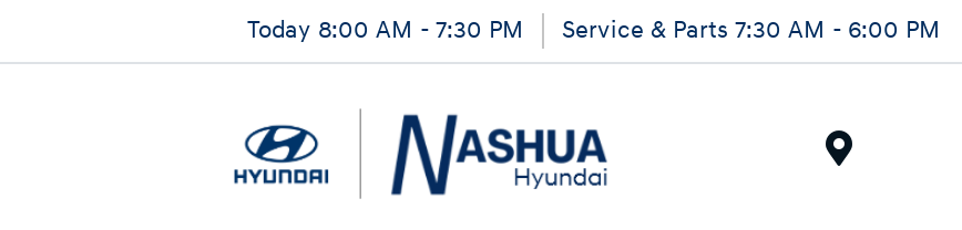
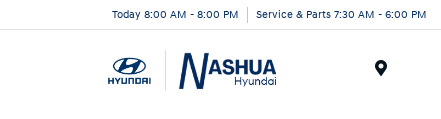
- Today 8:00 AM - 7:30 PM Service & Parts 7:30 AM - 6:00 PM
+ Today 8:00 AM - 8:00 PM Service & Parts 7:30 AM - 6:00 PM
